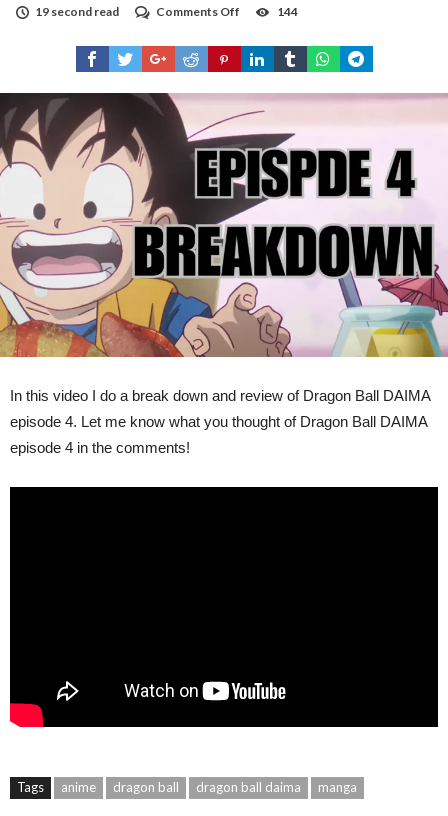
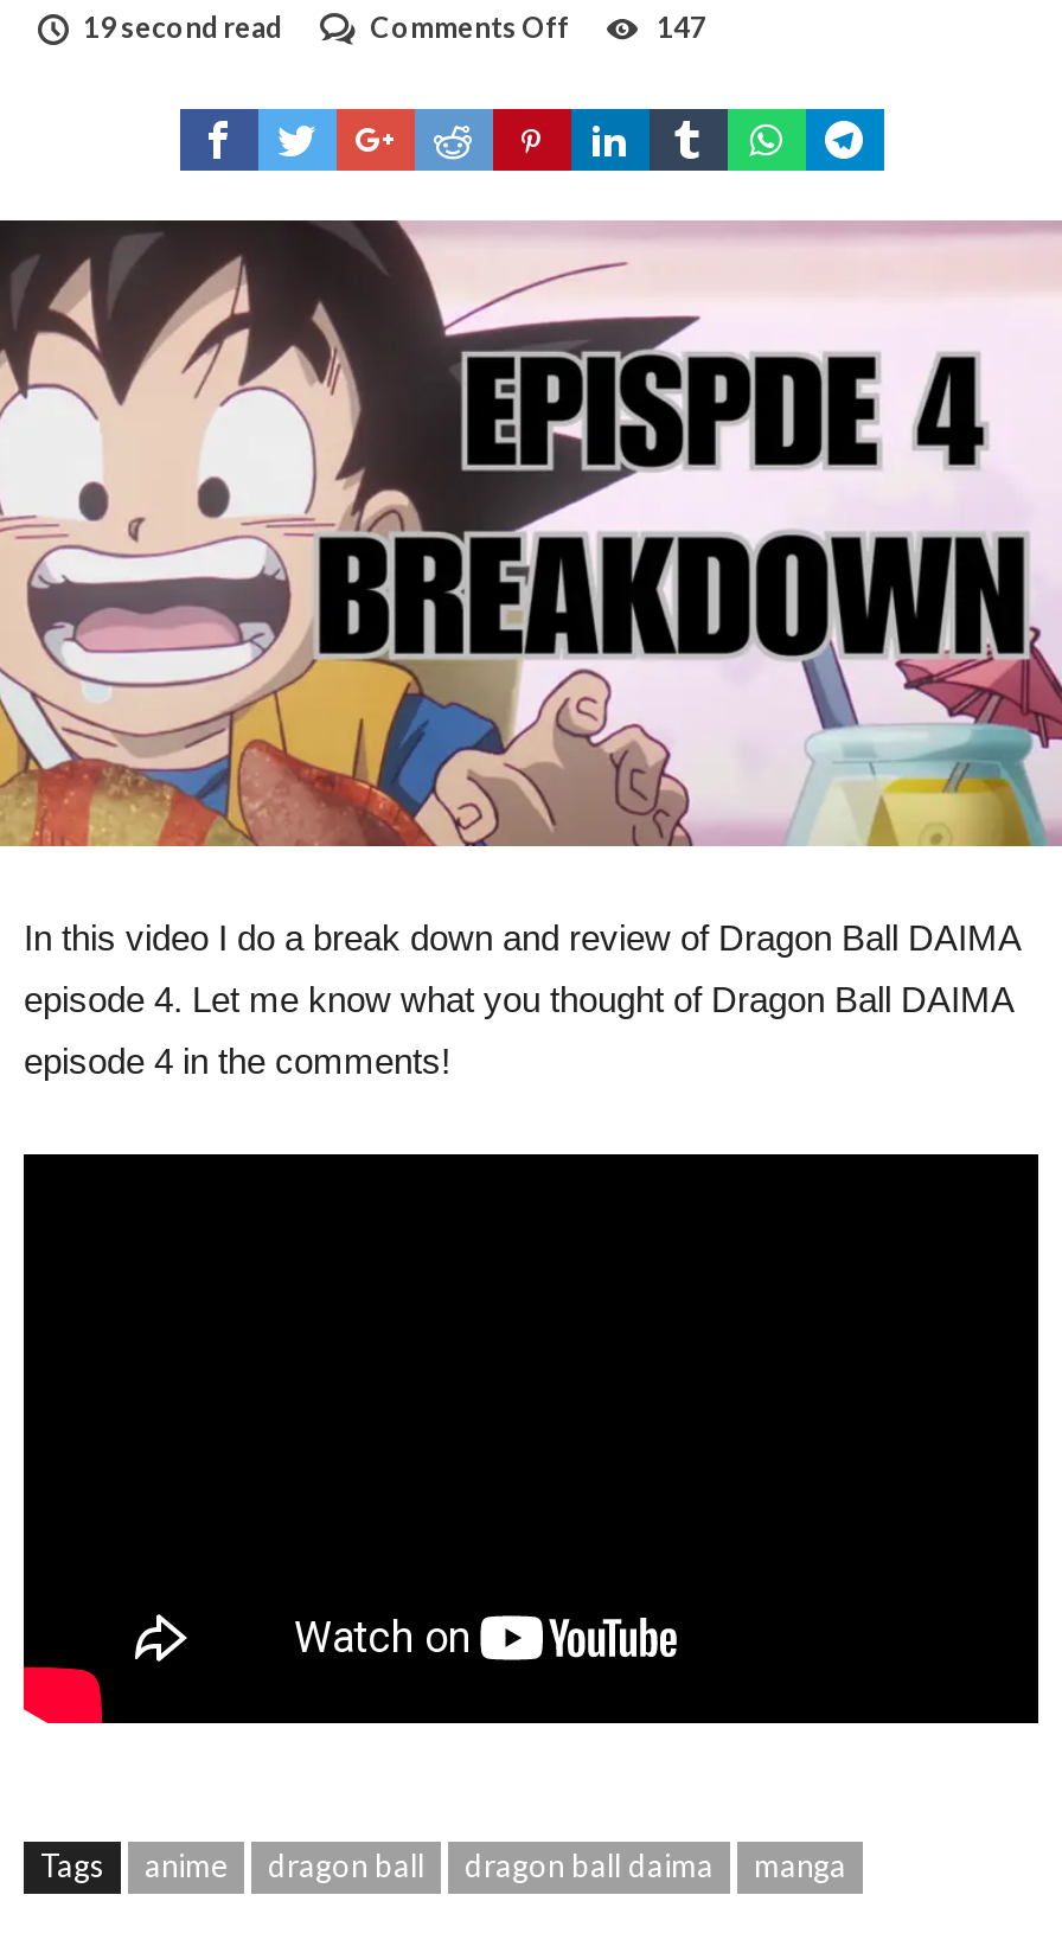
- 144
+ 147
